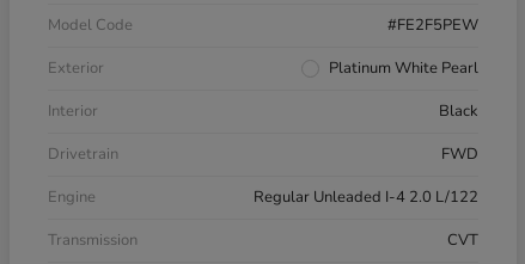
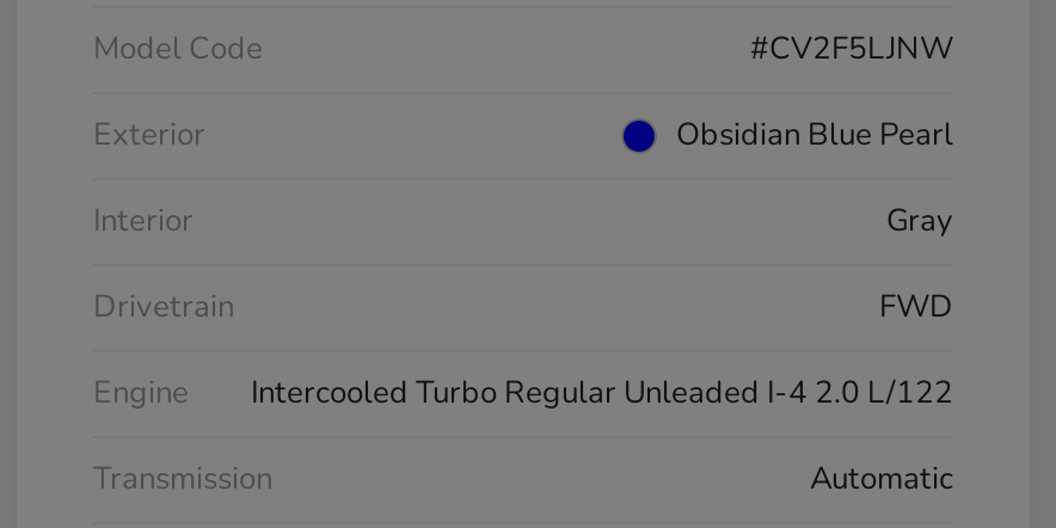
- #FE2F5PEW
+ #CV2F5LJNW

- Platinum White Pearl
+ Obsidian Blue Pearl

- Black
+ Gray

- Regular Unleaded I-4 2.0 L/122
+ Intercooled Turbo Regular Unleaded I-4 2.0 L/122

- CVT
+ Automatic
